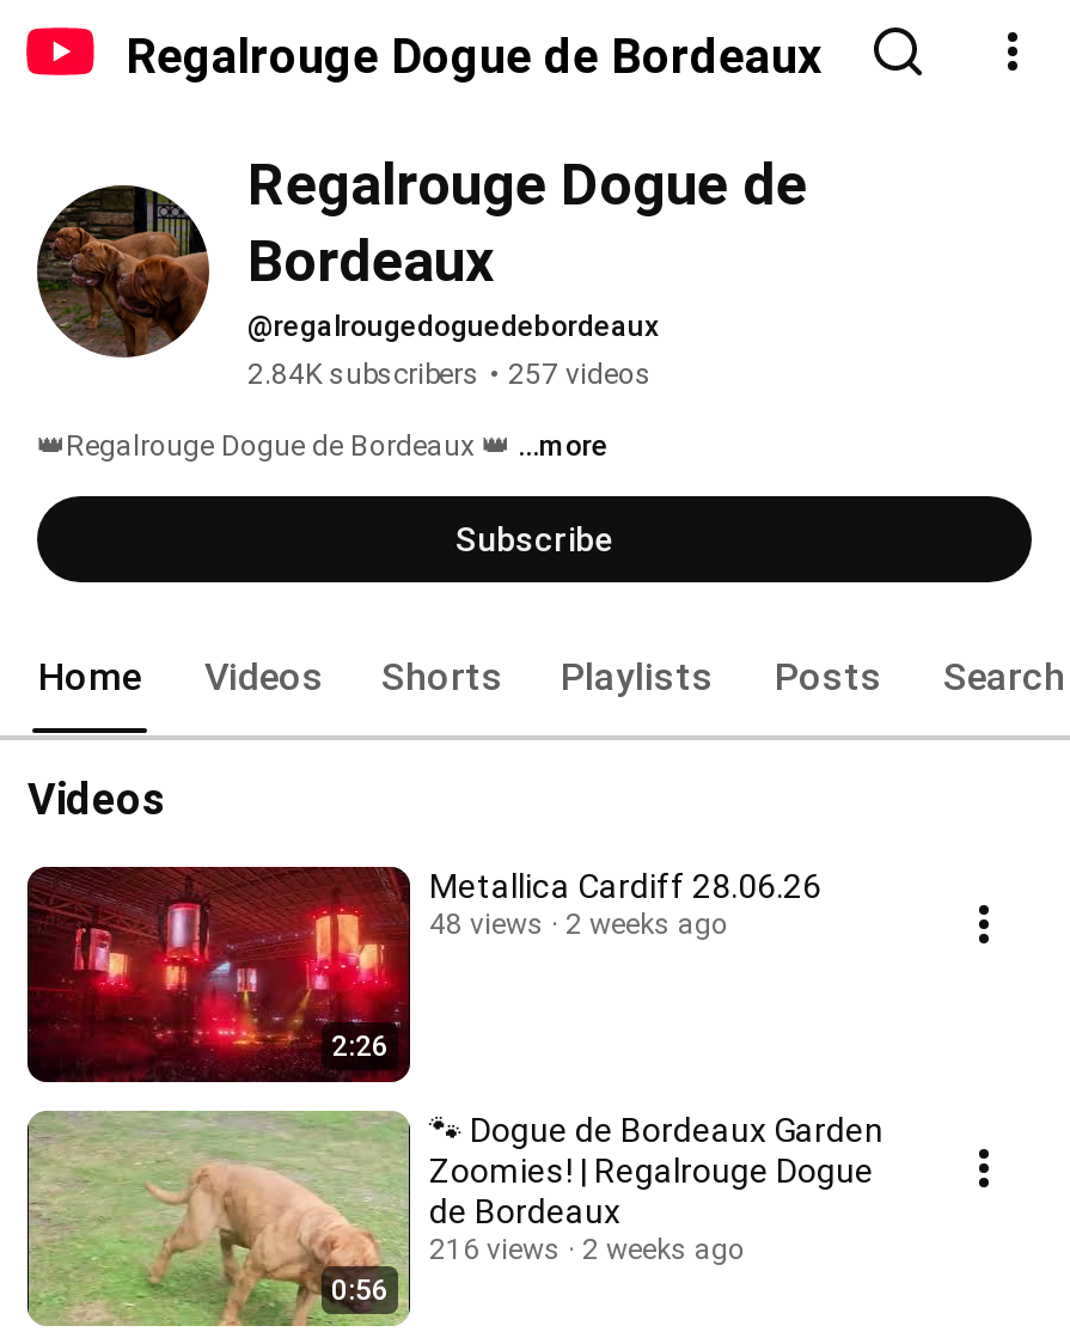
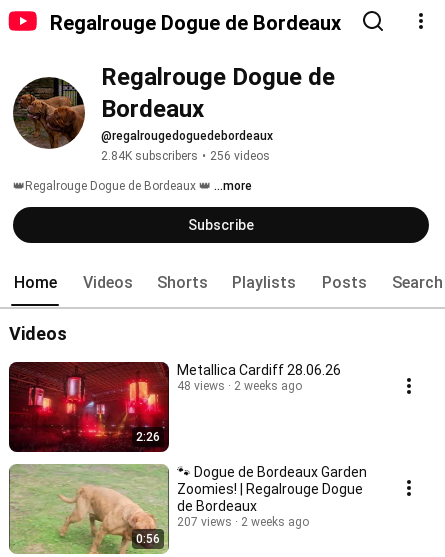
- 2.84K subscribers • 257 videos
+ 2.84K subscribers • 256 videos

- 216 views 2 weeks ago
+ 207 views 2 weeks ago
